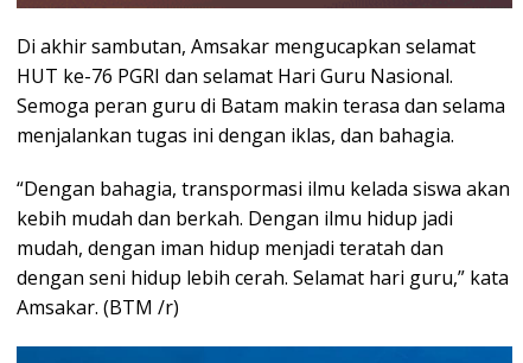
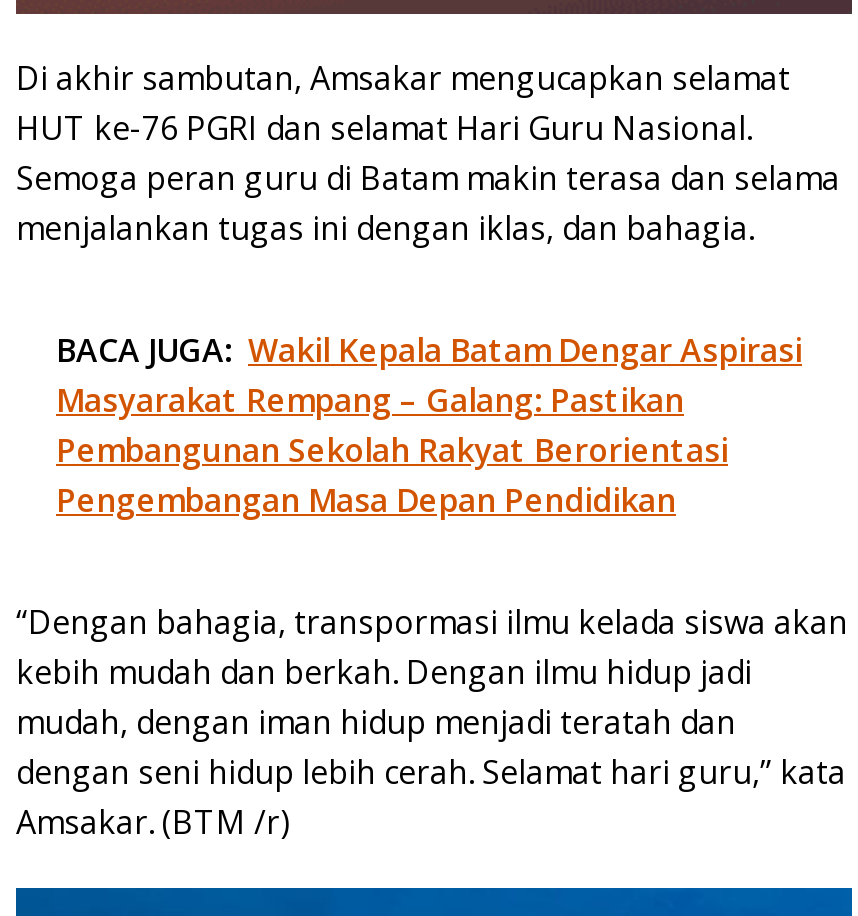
+ BACA JUGA: Wakil Kepala Batam Dengar Aspirasi
+ Masyarakat Rempang – Galang: Pastikan
+ Pembangunan Sekolah Rakyat Berorientasi
+ Pengembangan Masa Depan Pendidikan
